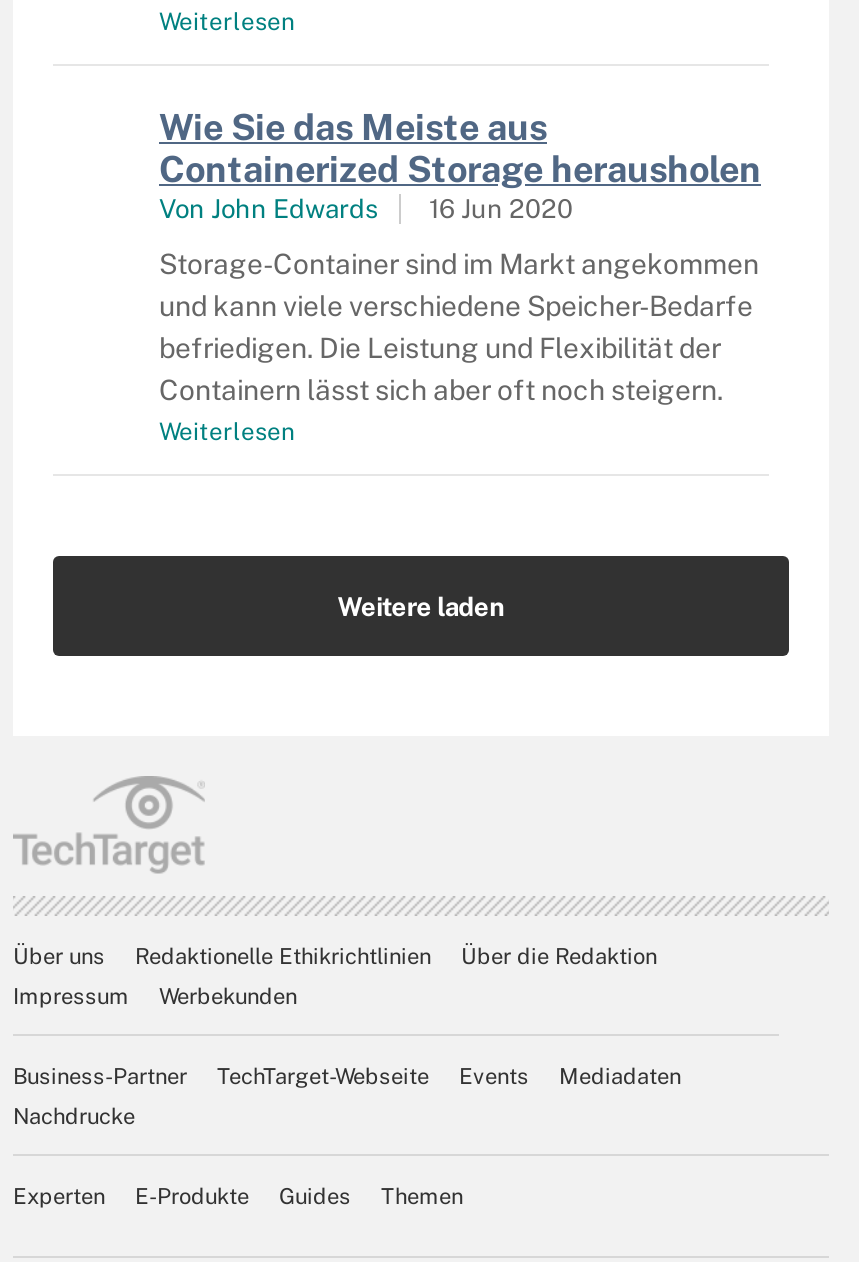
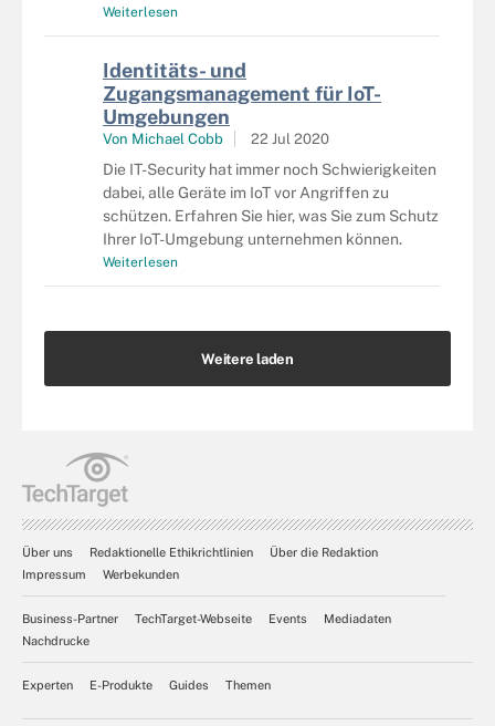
- Wie Sie das Meiste aus
- Containerized Storage herausholen
- Von John Edwards
- 16 Jun 2020
+ Identitäts- und
+ Zugangsmanagement für IoT-
+ Umgebungen
+ Von Michael Cobb
+ 22 Jul 2020

- Storage-Container sind im Markt angekommen
- und kann viele verschiedene Speicher-Bedarfe
- befriedigen. Die Leistung und Flexibilität der
- Containern lässt sich aber oft noch steigern.
+ Die IT-Security hat immer noch Schwierigkeiten
+ dabei, alle Geräte im IoT vor Angriffen zu
+ schützen. Erfahren Sie hier, was Sie zum Schutz
+ Ihrer IoT-Umgebung unternehmen können.
